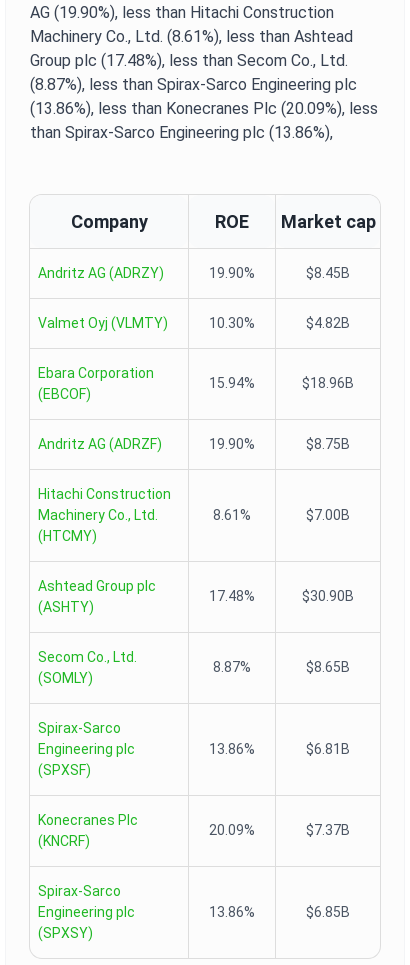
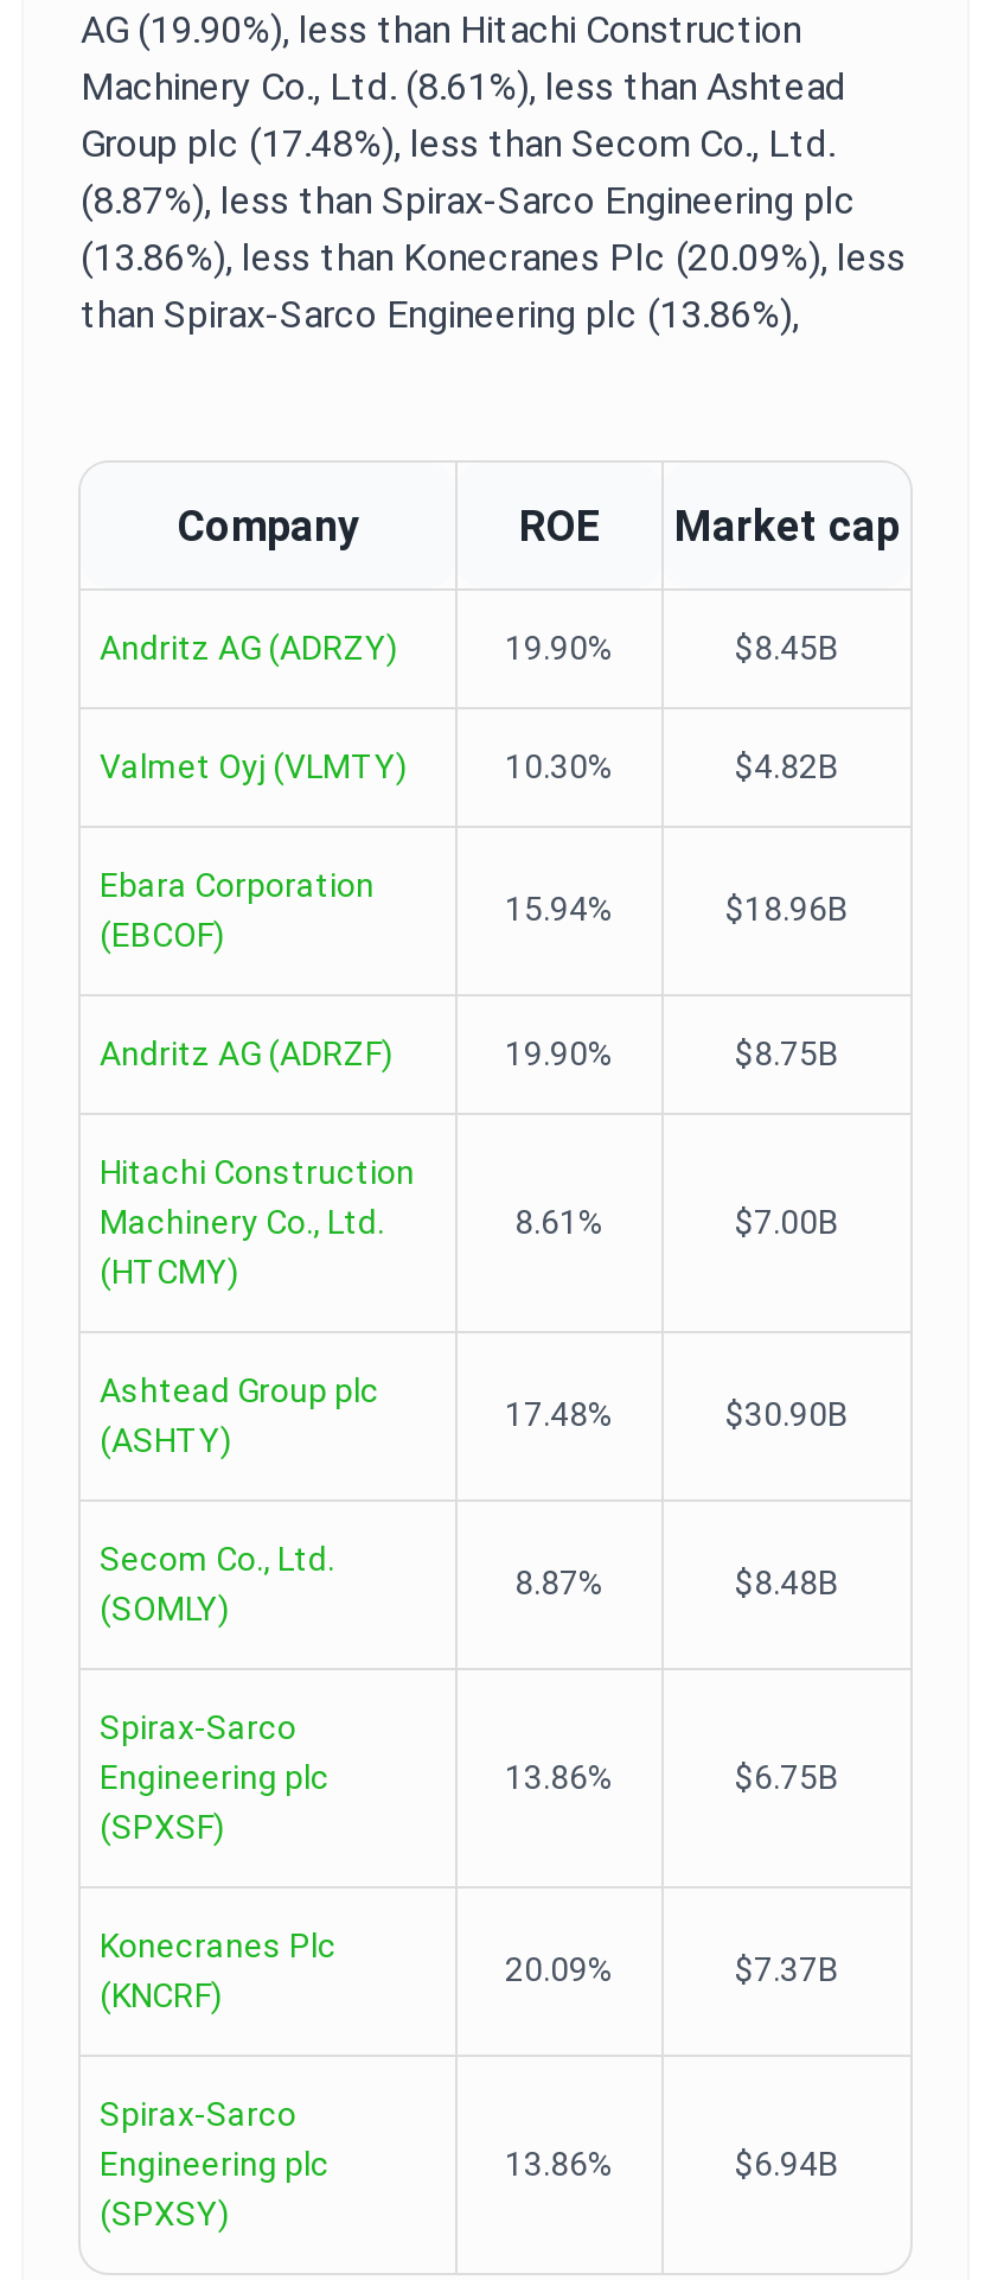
- $8.65B
+ $8.48B

- $6.81B
+ $6.75B

- $6.85B
+ $6.94B
